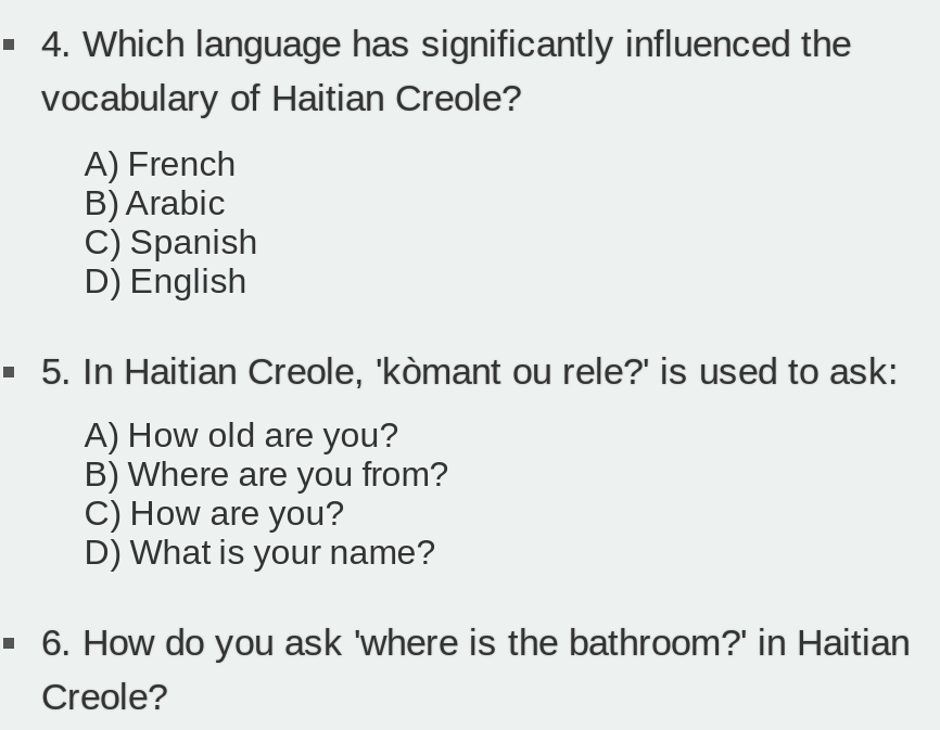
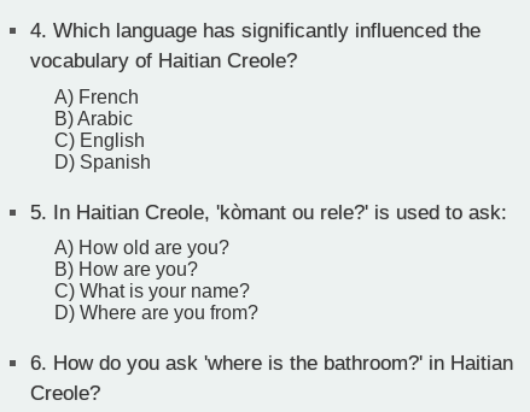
- C) Spanish
+ C) English

- D) English
+ D) Spanish

- B) Where are you from?
- C) How are you?
- D) What is your name?
+ B) How are you?
+ C) What is your name?
+ D) Where are you from?
